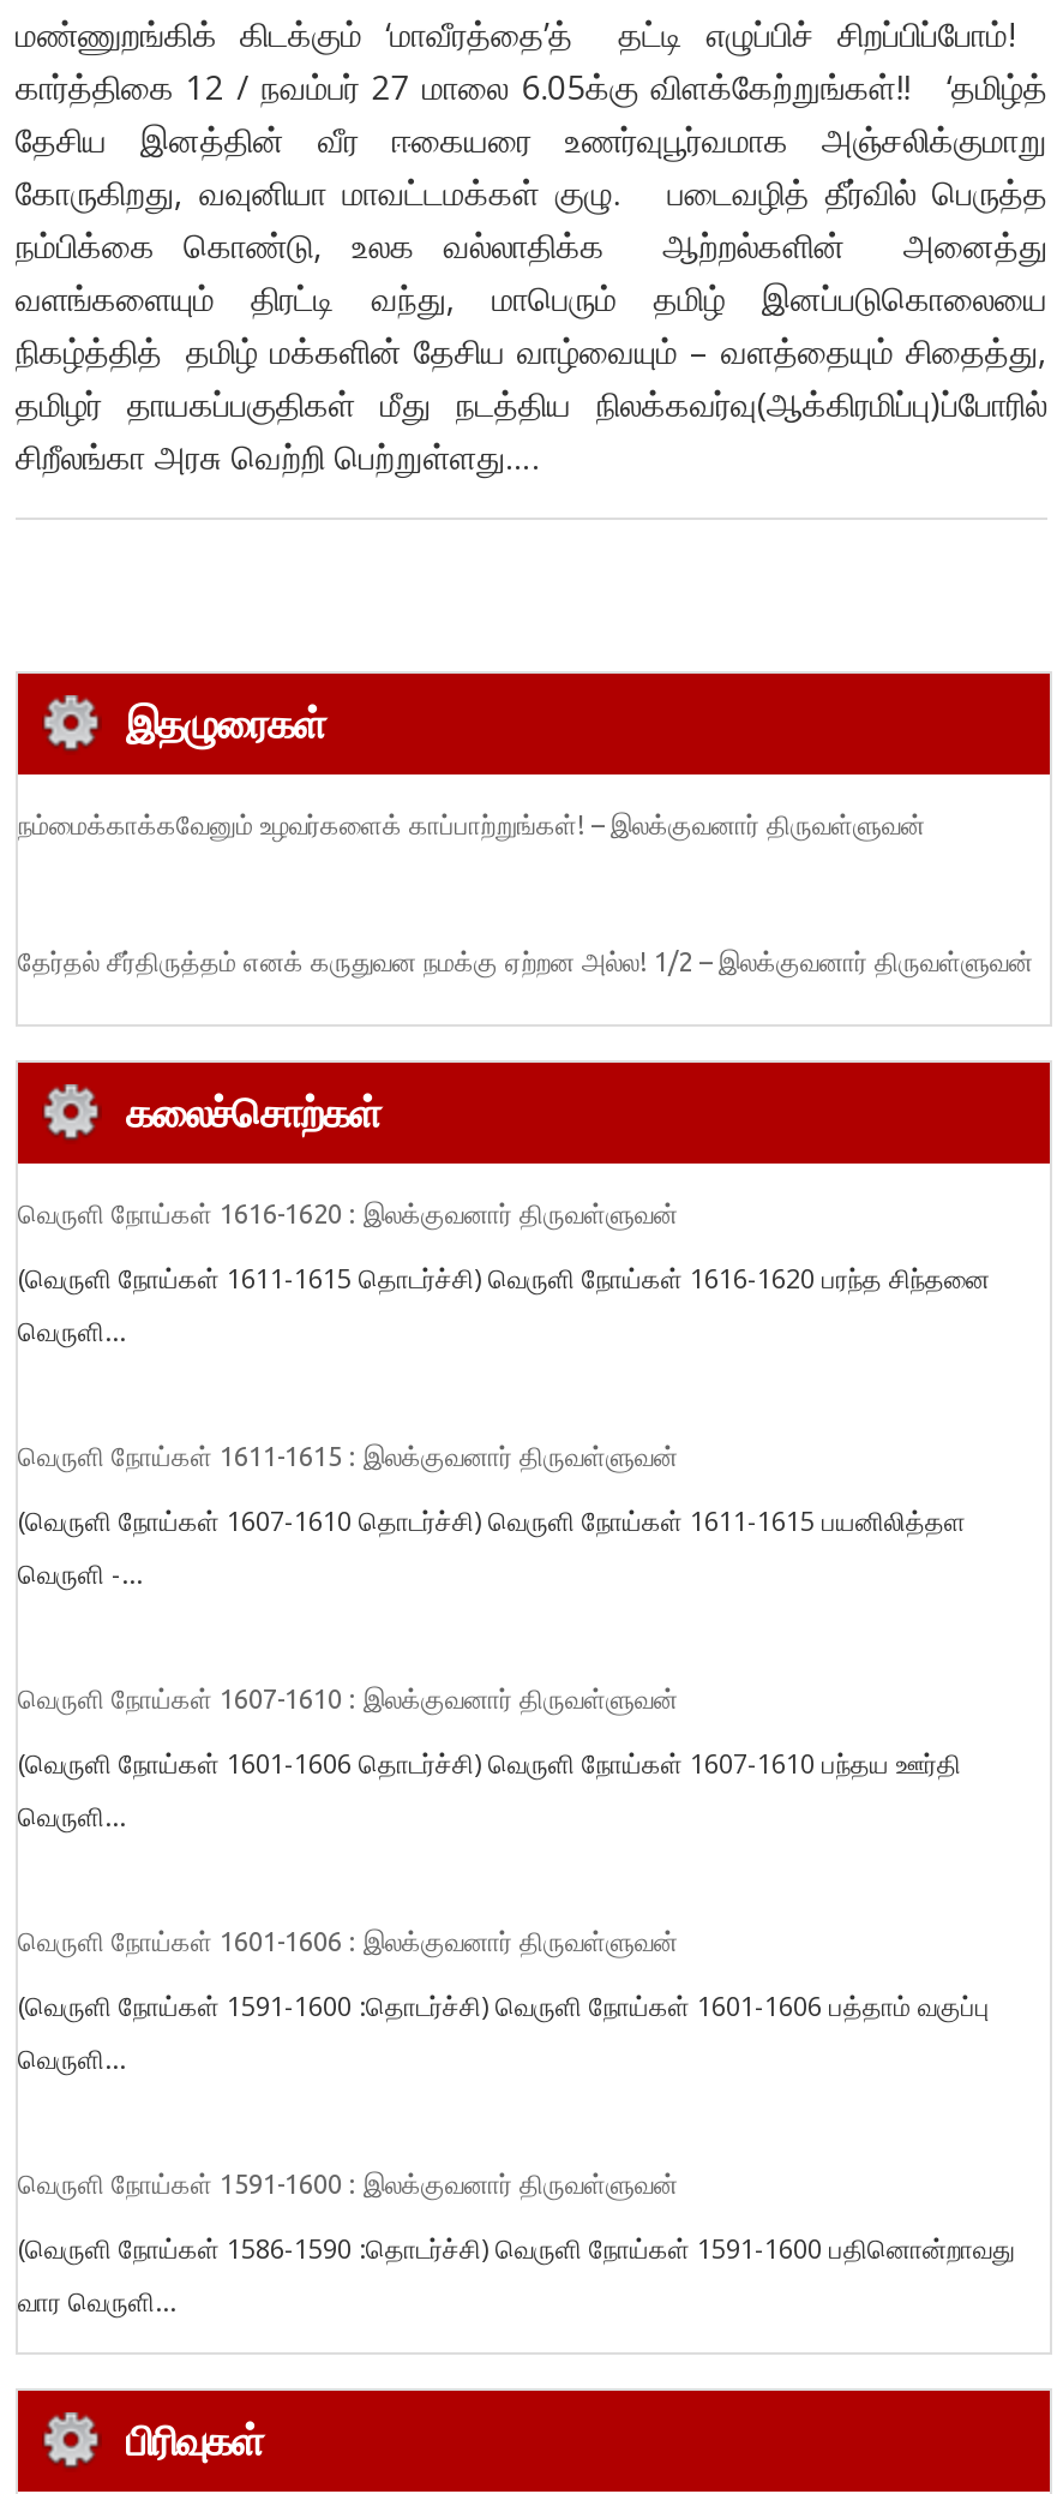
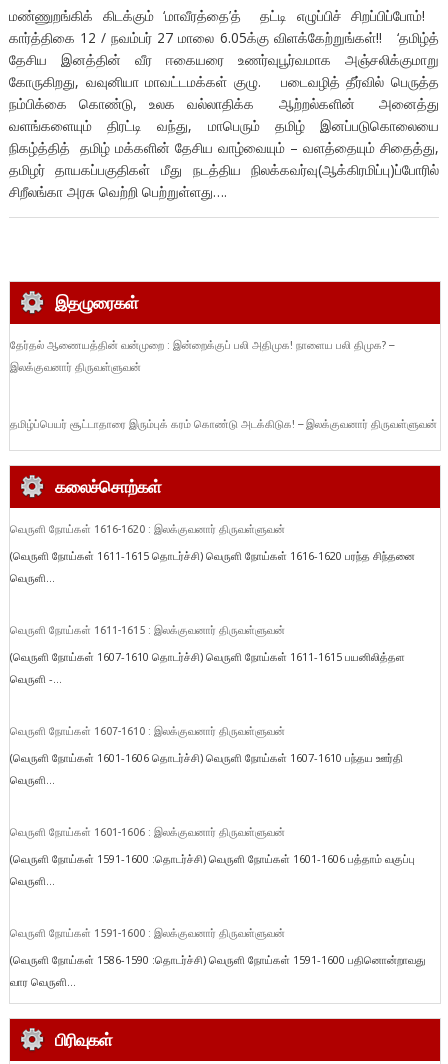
- நம்மைக்காக்கவேனும் உழவர்களைக் காப்பாற்றுங்கள்! – இலக்குவனார் திருவள்ளுவன்
+ தேர்தல் ஆணையத்தின் வன்முறை : இன்றைக்குப் பலி அதிமுக! நாளைய பலி திமுக? –
+ இலக்குவனார் திருவள்ளுவன்

- தேர்தல் சீர்திருத்தம் எனக் கருதுவன நமக்கு ஏற்றன அல்ல! 1/2 – இலக்குவனார் திருவள்ளுவன்
+ தமிழ்ப்பெயர் சூட்டாதாரை இரும்புக் கரம் கொண்டு அடக்கிடுக! – இலக்குவனார் திருவள்ளுவன்
